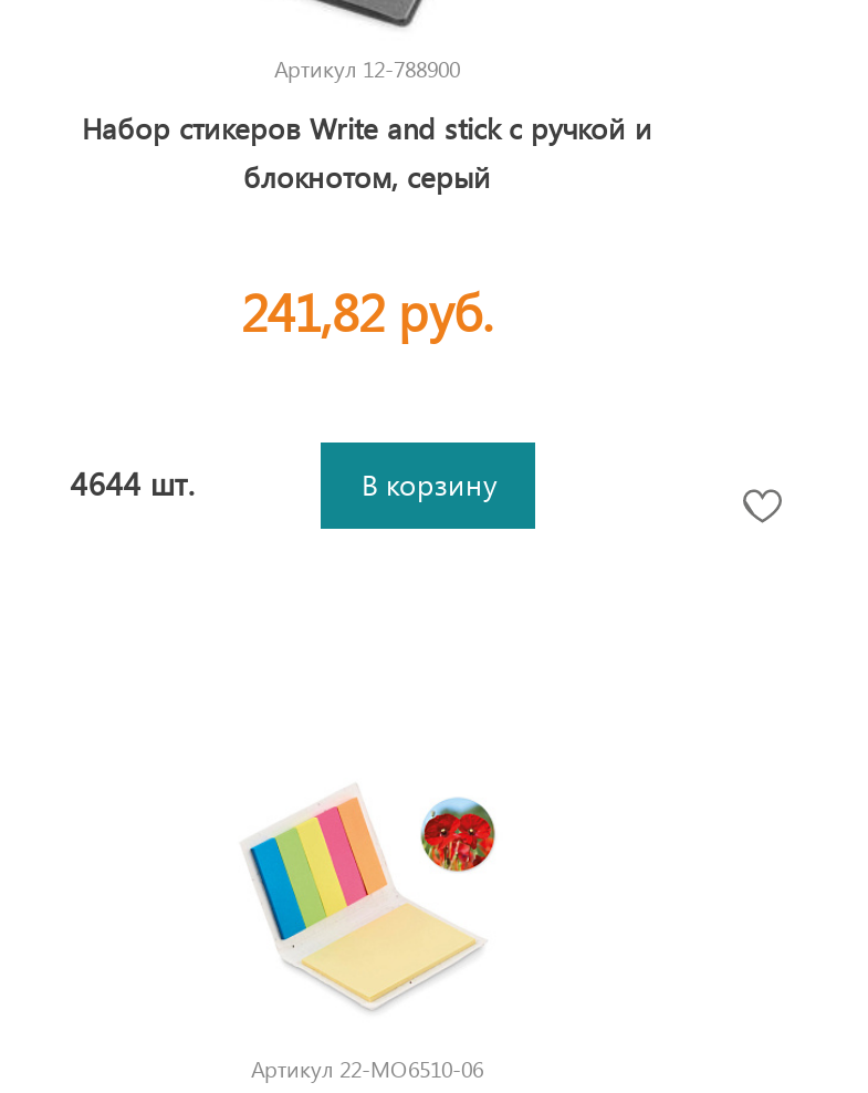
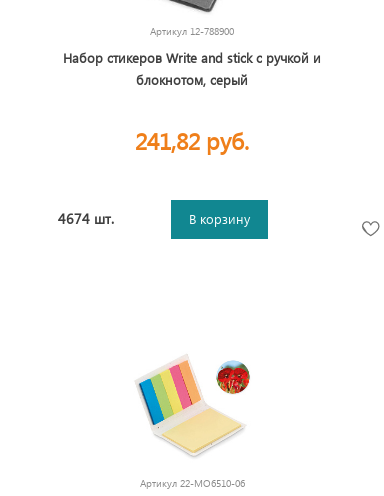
- 4644 шт.
+ 4674 шт.
